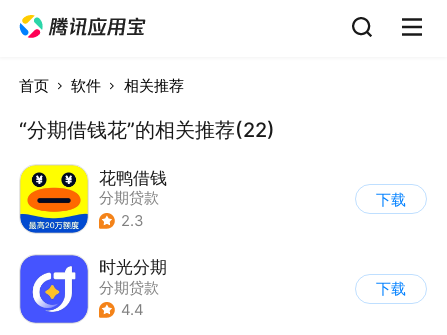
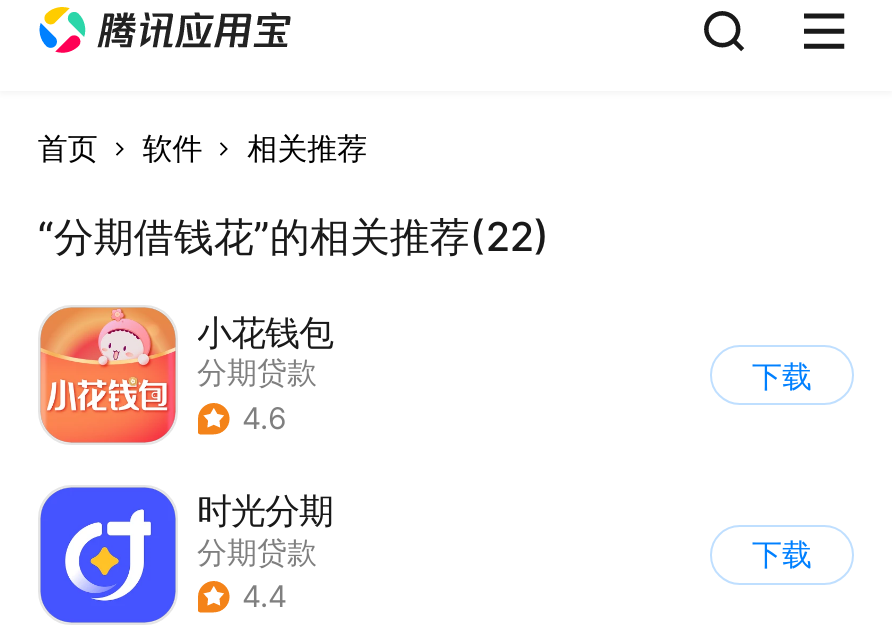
- [image]
- 花鸭借钱
+ [image]
+ 小花钱包

- 2.3
+ 4.6
